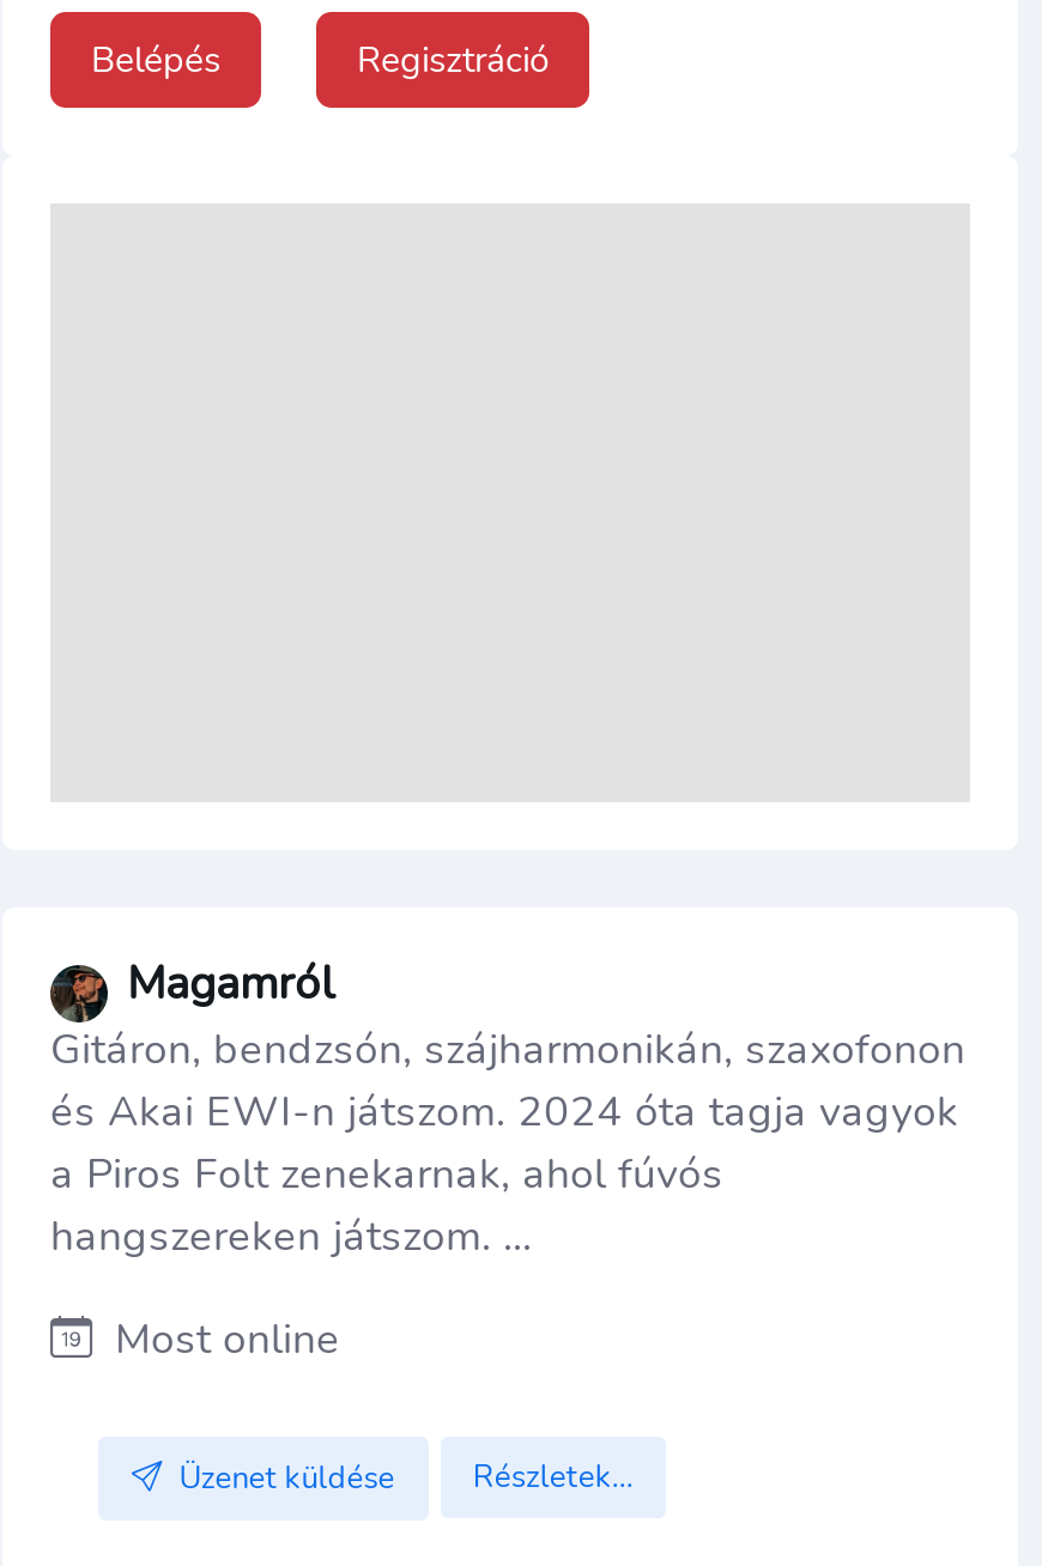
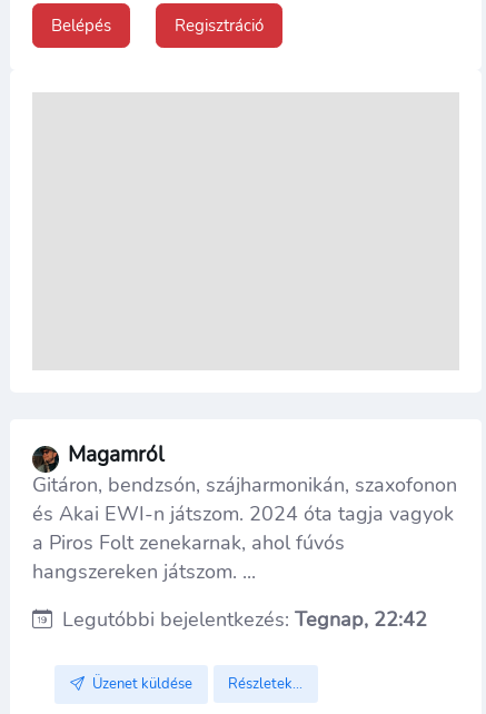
- Most online
+ Legutóbbi bejelentkezés: Tegnap, 22:42
